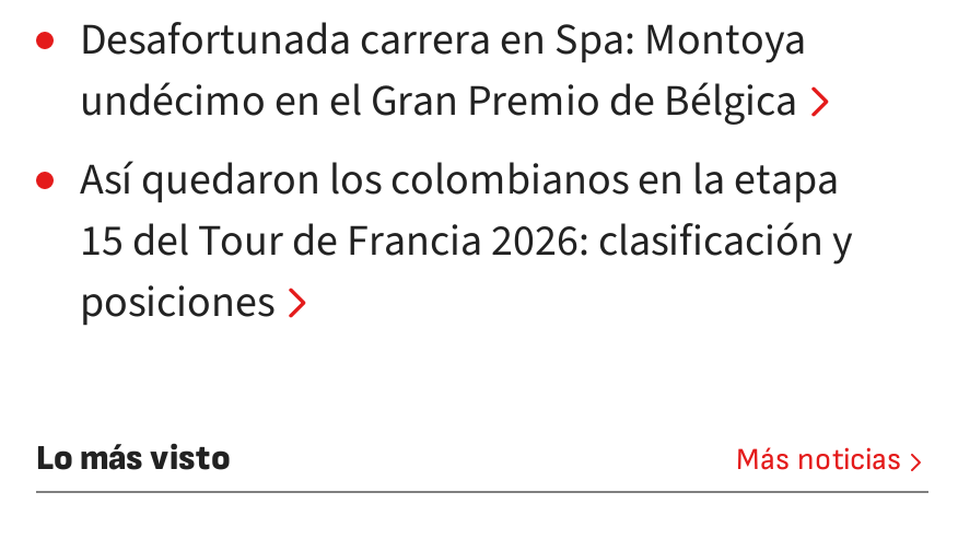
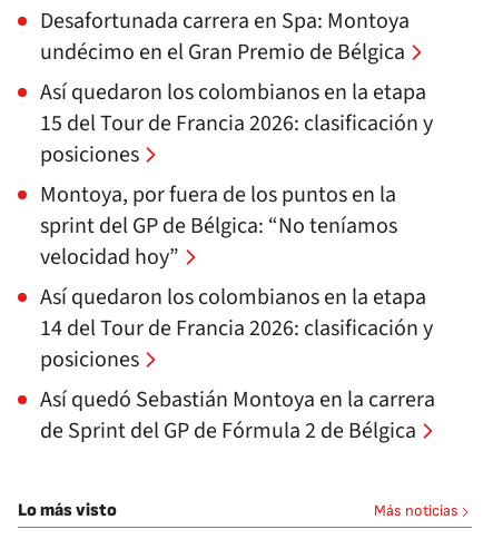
+ Montoya, por fuera de los puntos en la
+ sprint del GP de Bélgica: “No teníamos
+ velocidad hoy”
+ Así quedaron los colombianos en la etapa
+ 14 del Tour de Francia 2026: clasificación y
+ posiciones
+ Así quedó Sebastián Montoya en la carrera
+ de Sprint del GP de Fórmula 2 de Bélgica
